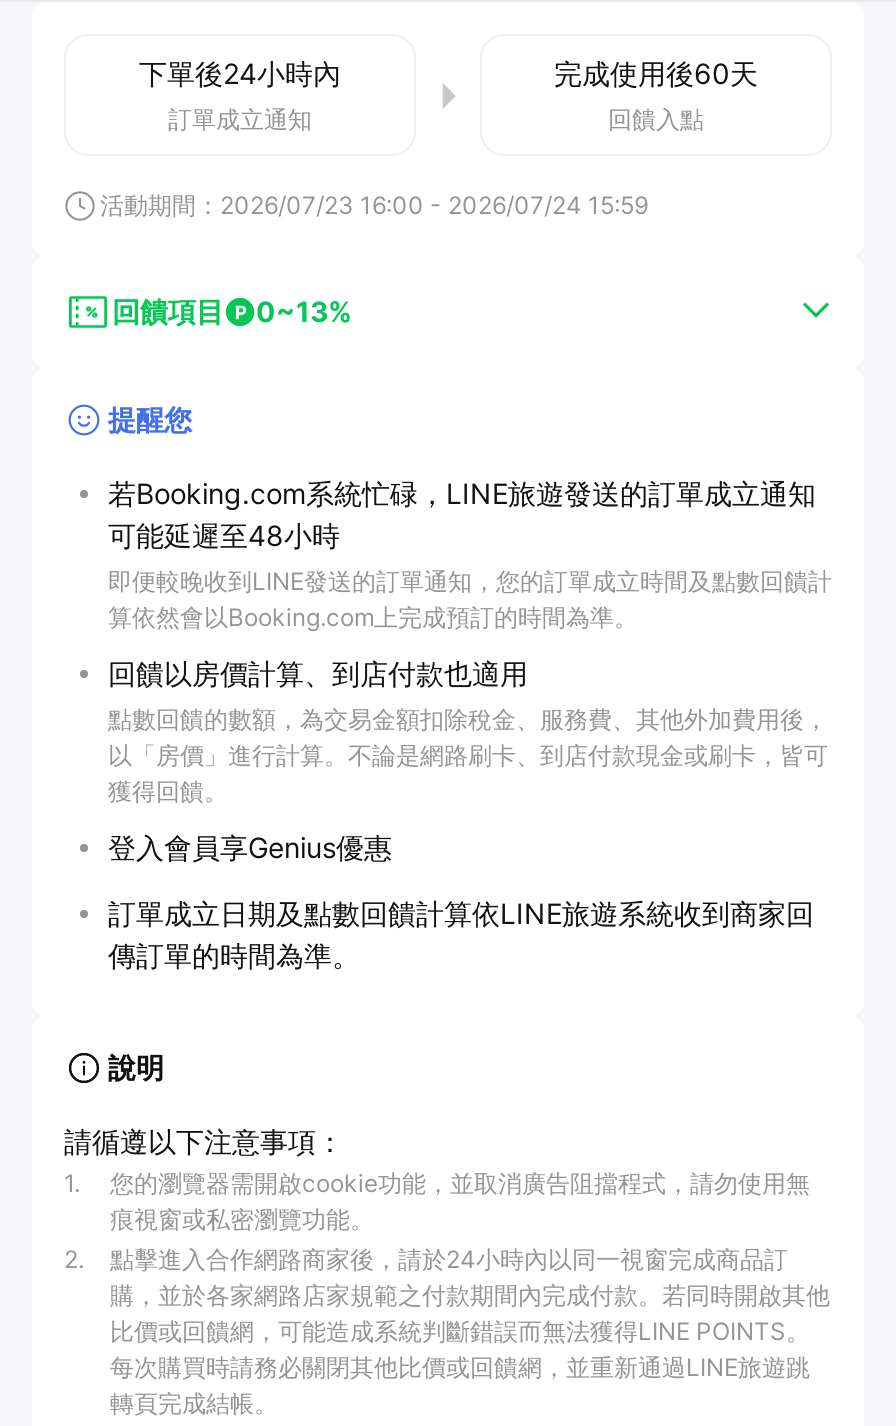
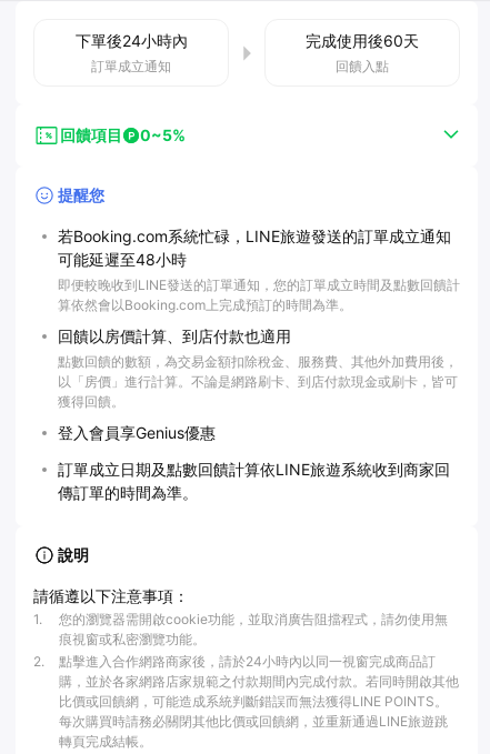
- 活動期間：2026/07/23 16:00 - 2026/07/24 15:59

- 回饋項目 0~13%
+ 回饋項目 0~5%
